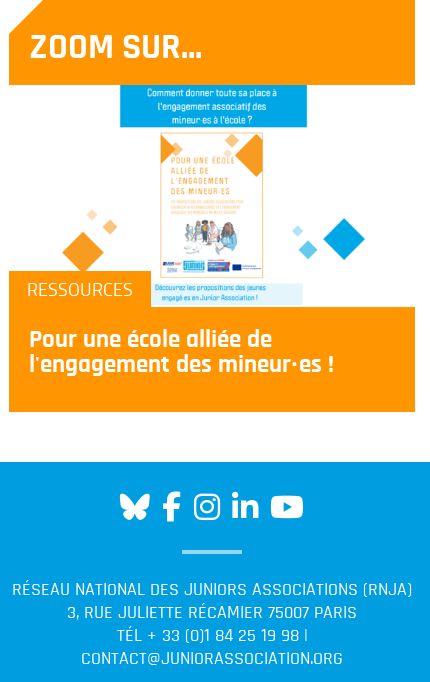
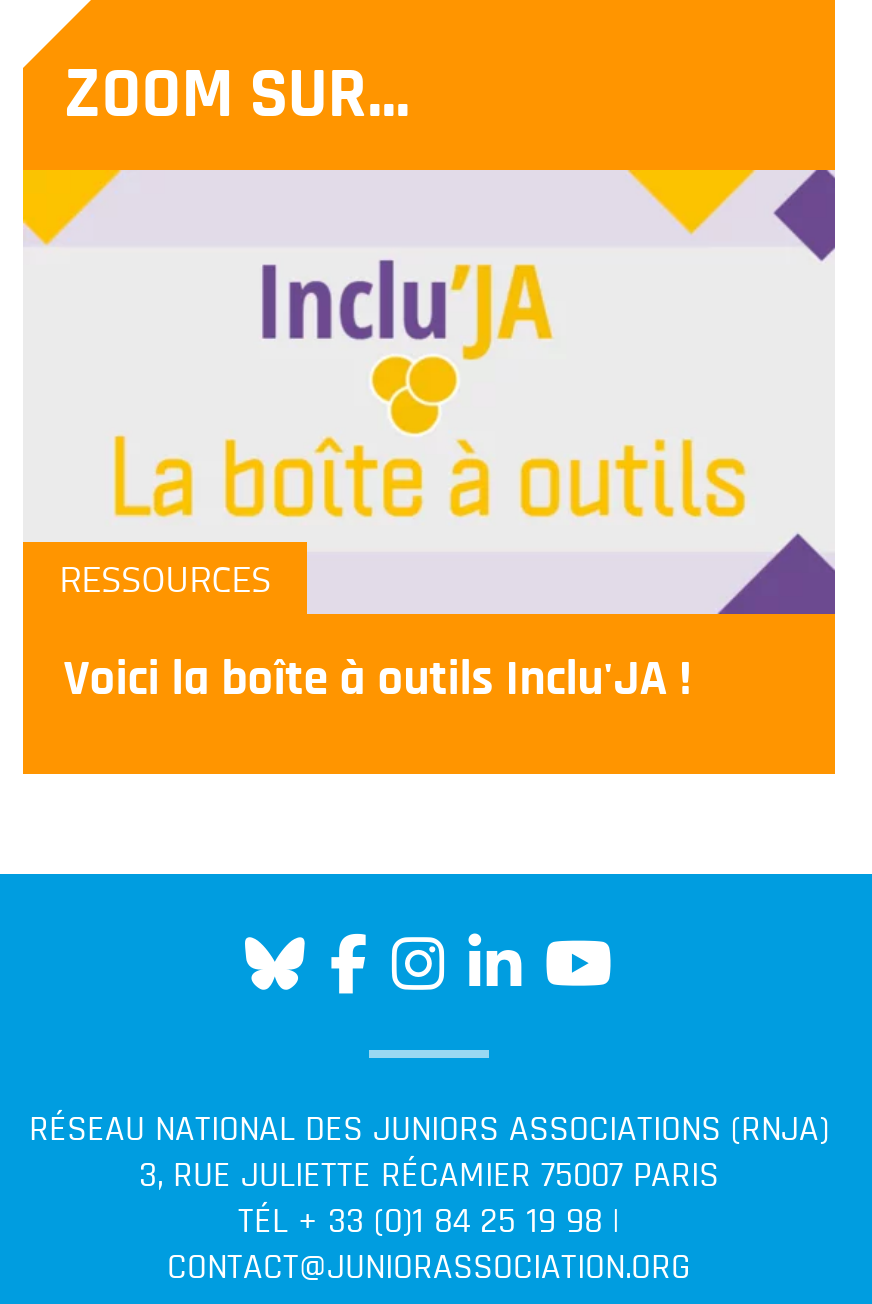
- [image]
- Pour une école alliée de
- l'engagement des mineur·es !
+ [image]
+ Voici la boîte à outils Inclu'JA !
